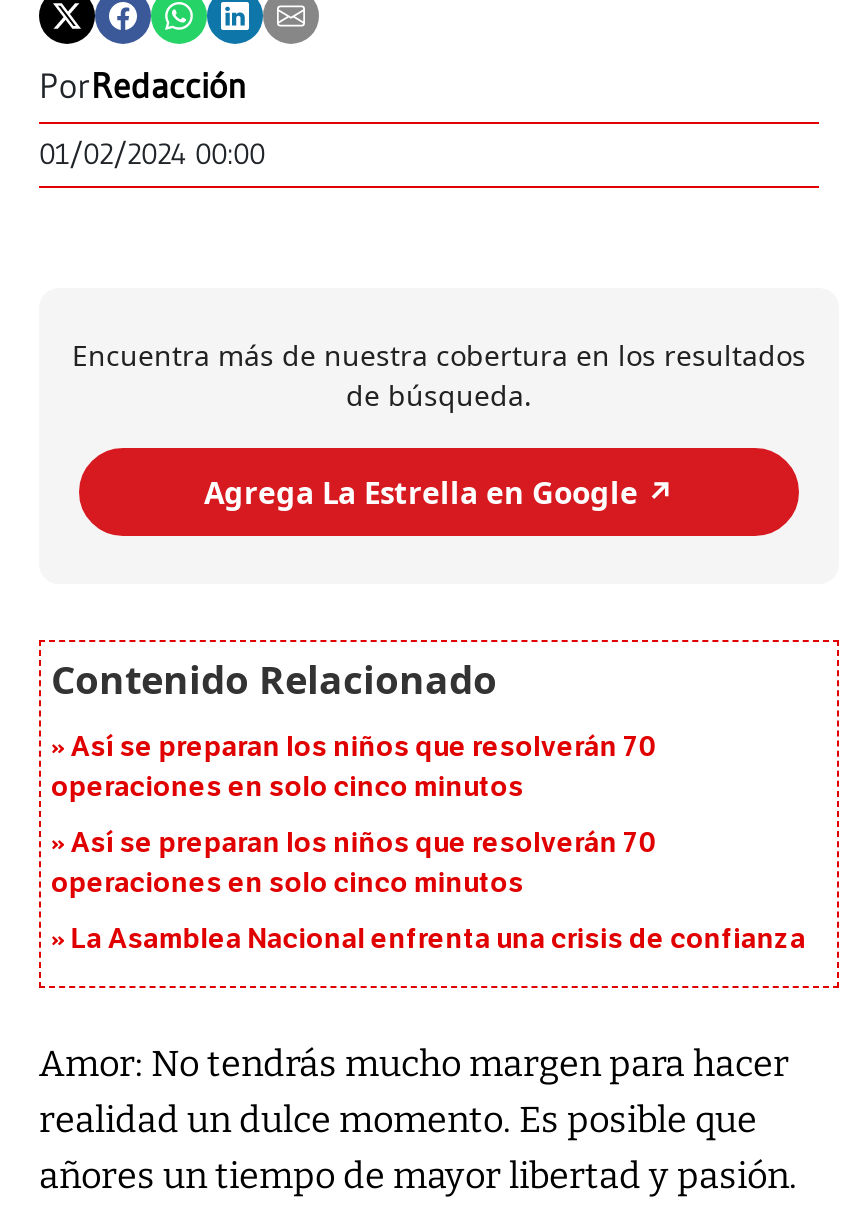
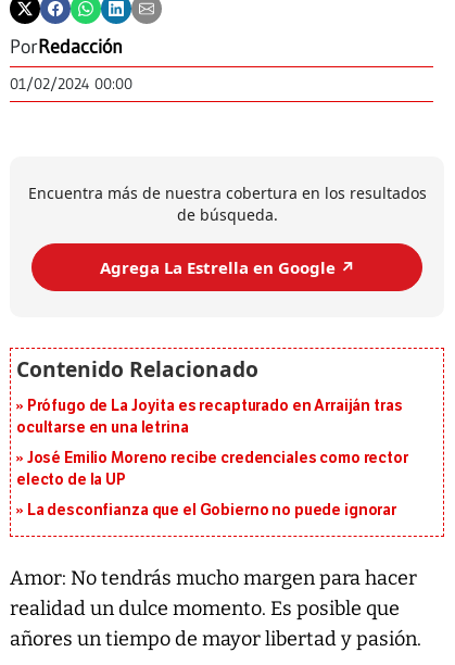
- Así se preparan los niños que resolverán 70
- operaciones en solo cinco minutos
+ Prófugo de La Joyita es recapturado en Arraiján tras
+ ocultarse en una letrina

- Así se preparan los niños que resolverán 70
- operaciones en solo cinco minutos
+ José Emilio Moreno recibe credenciales como rector
+ electo de la UP

- La Asamblea Nacional enfrenta una crisis de confianza
+ La desconfianza que el Gobierno no puede ignorar
